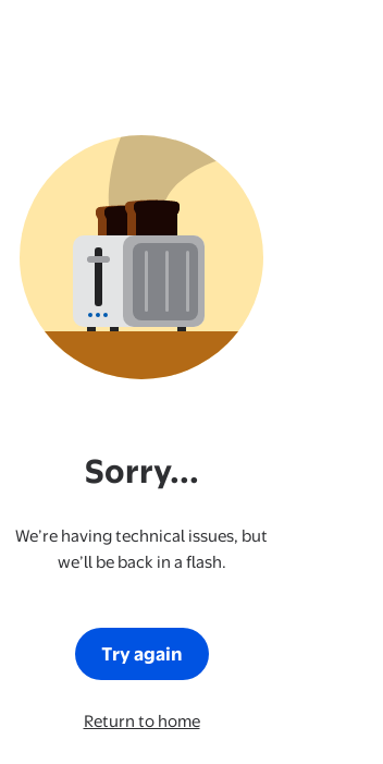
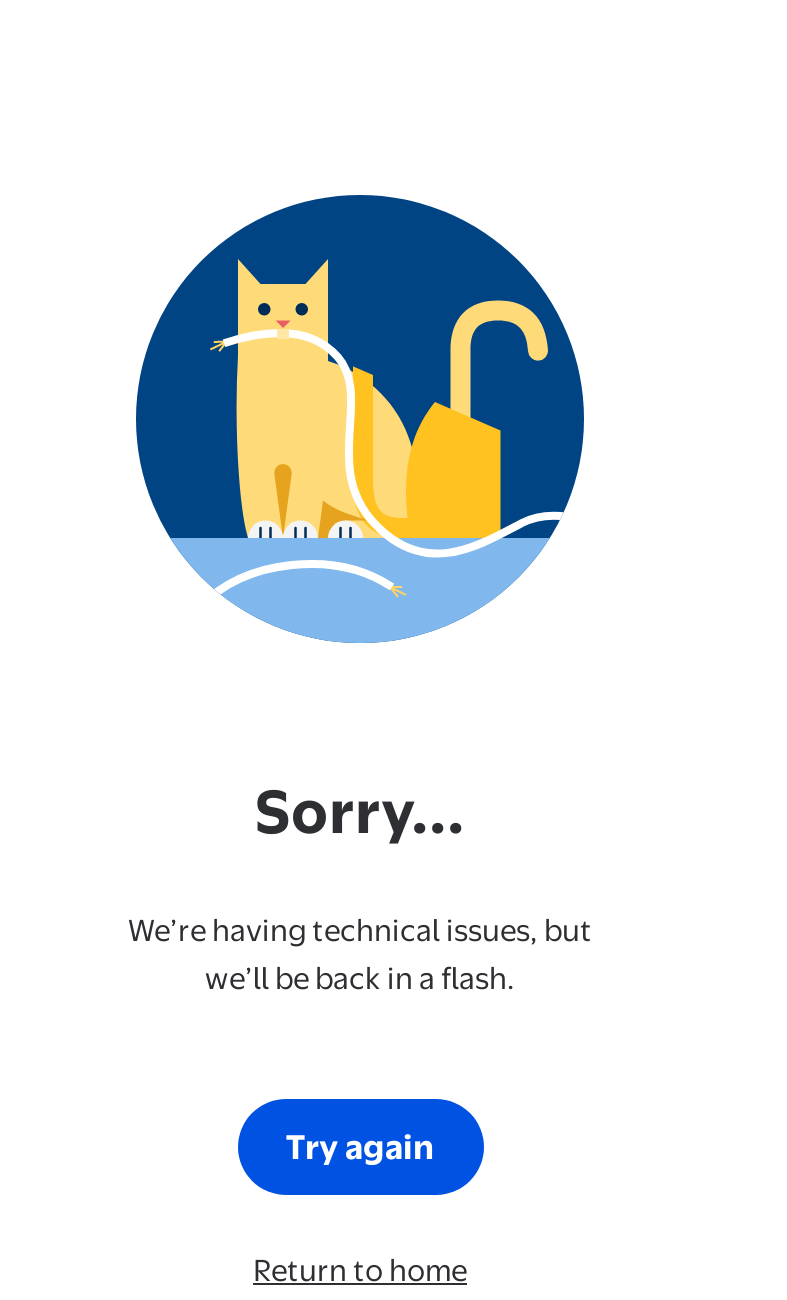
- [image]
+ [image]
